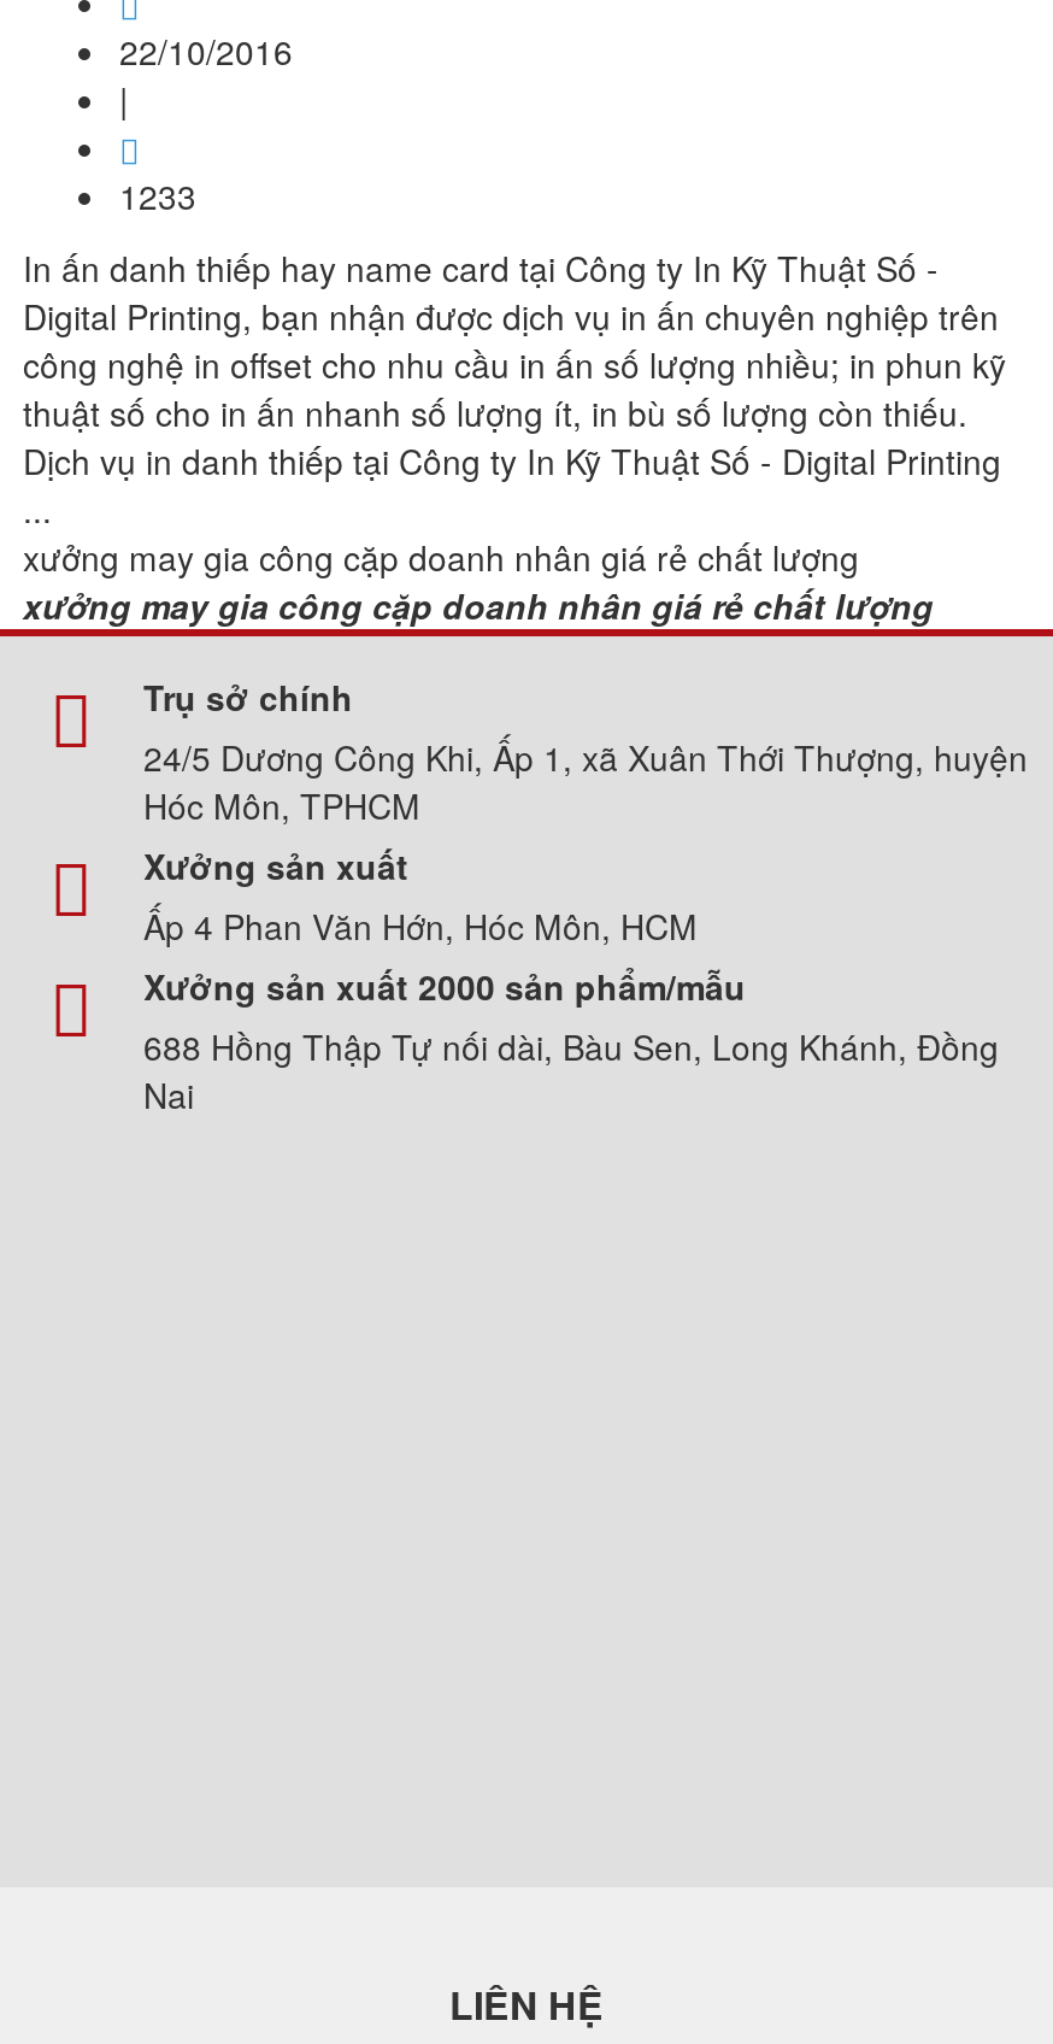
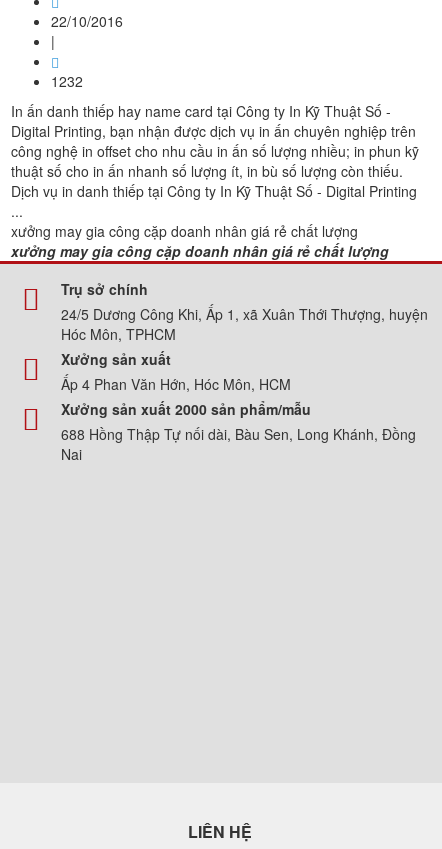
- 1233
+ 1232
